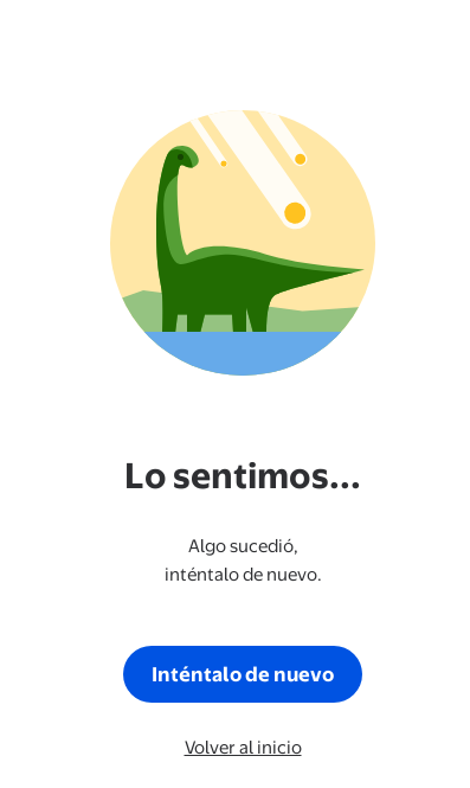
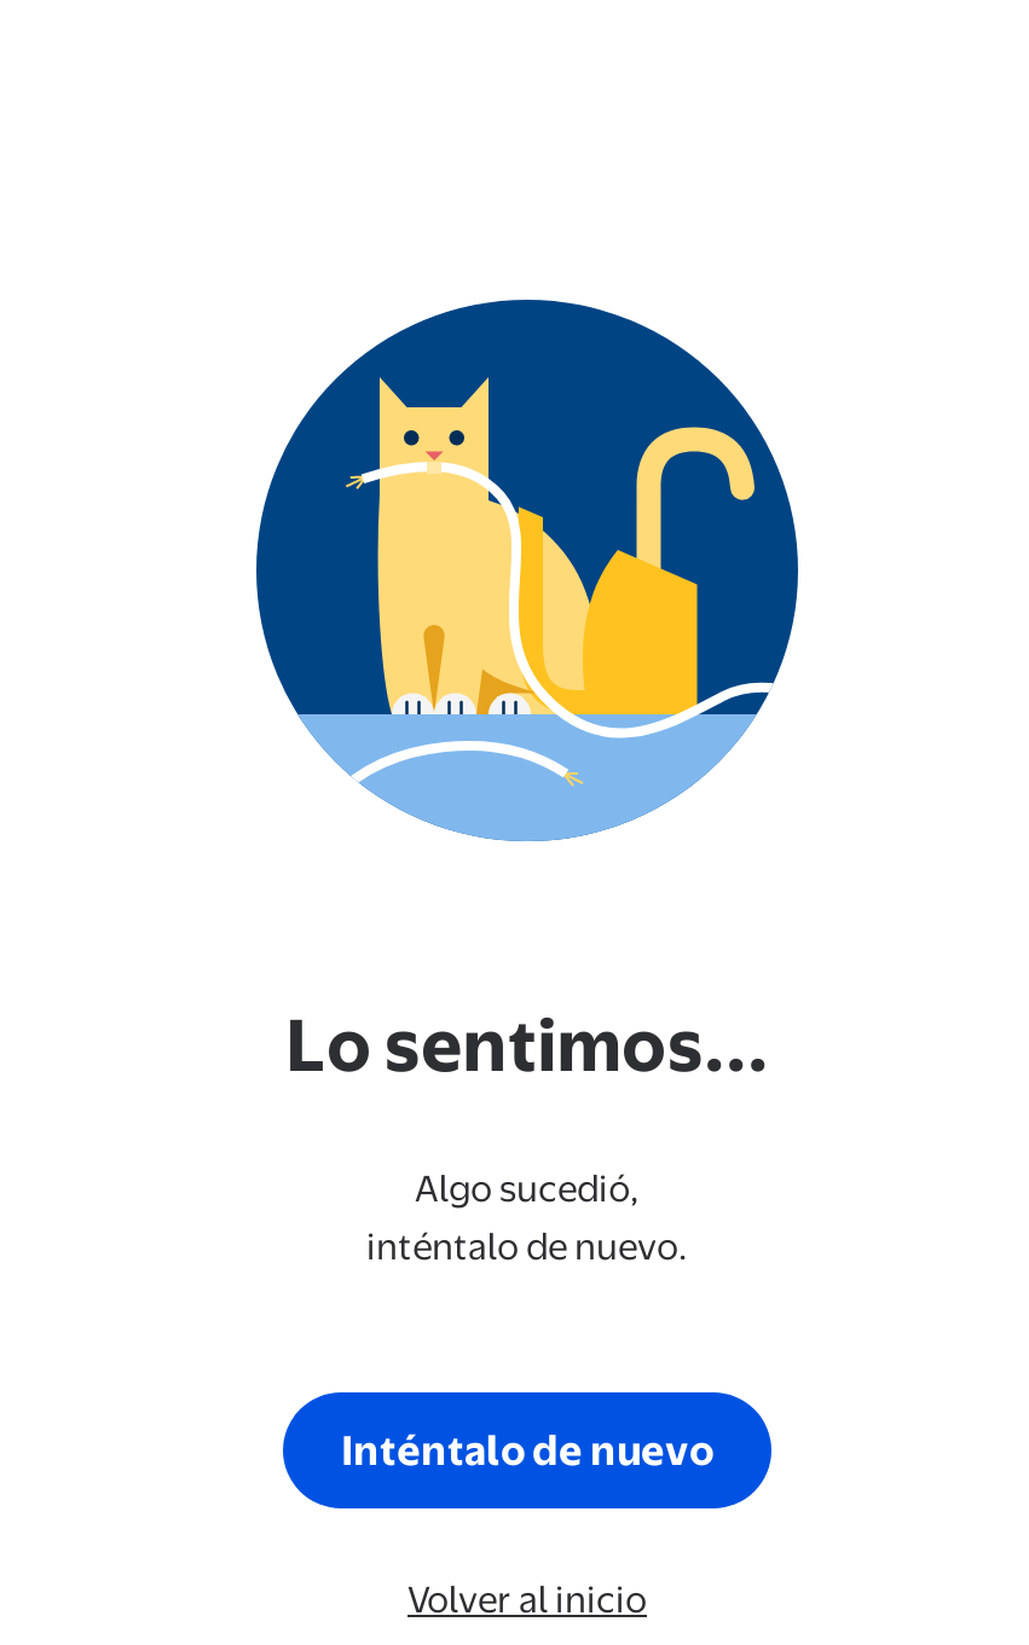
- [image]
+ [image]
